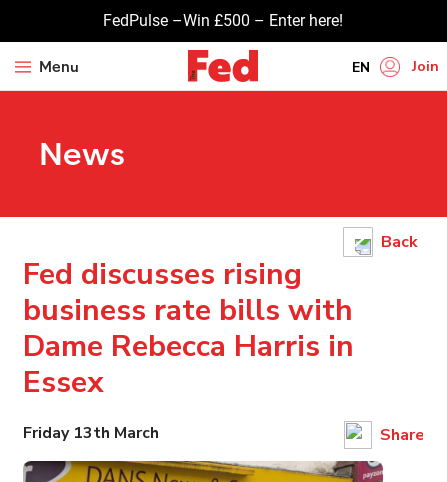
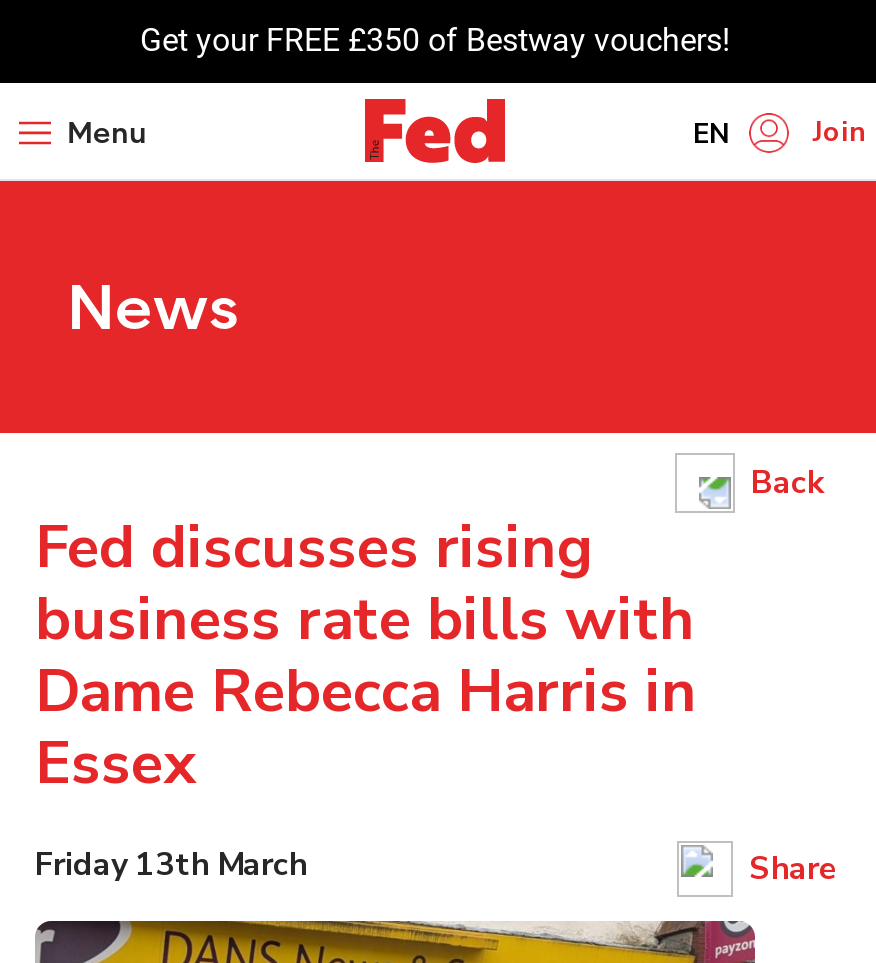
- FedPulse –Win £500 – Enter here!
+ Get your FREE £350 of Bestway vouchers!
